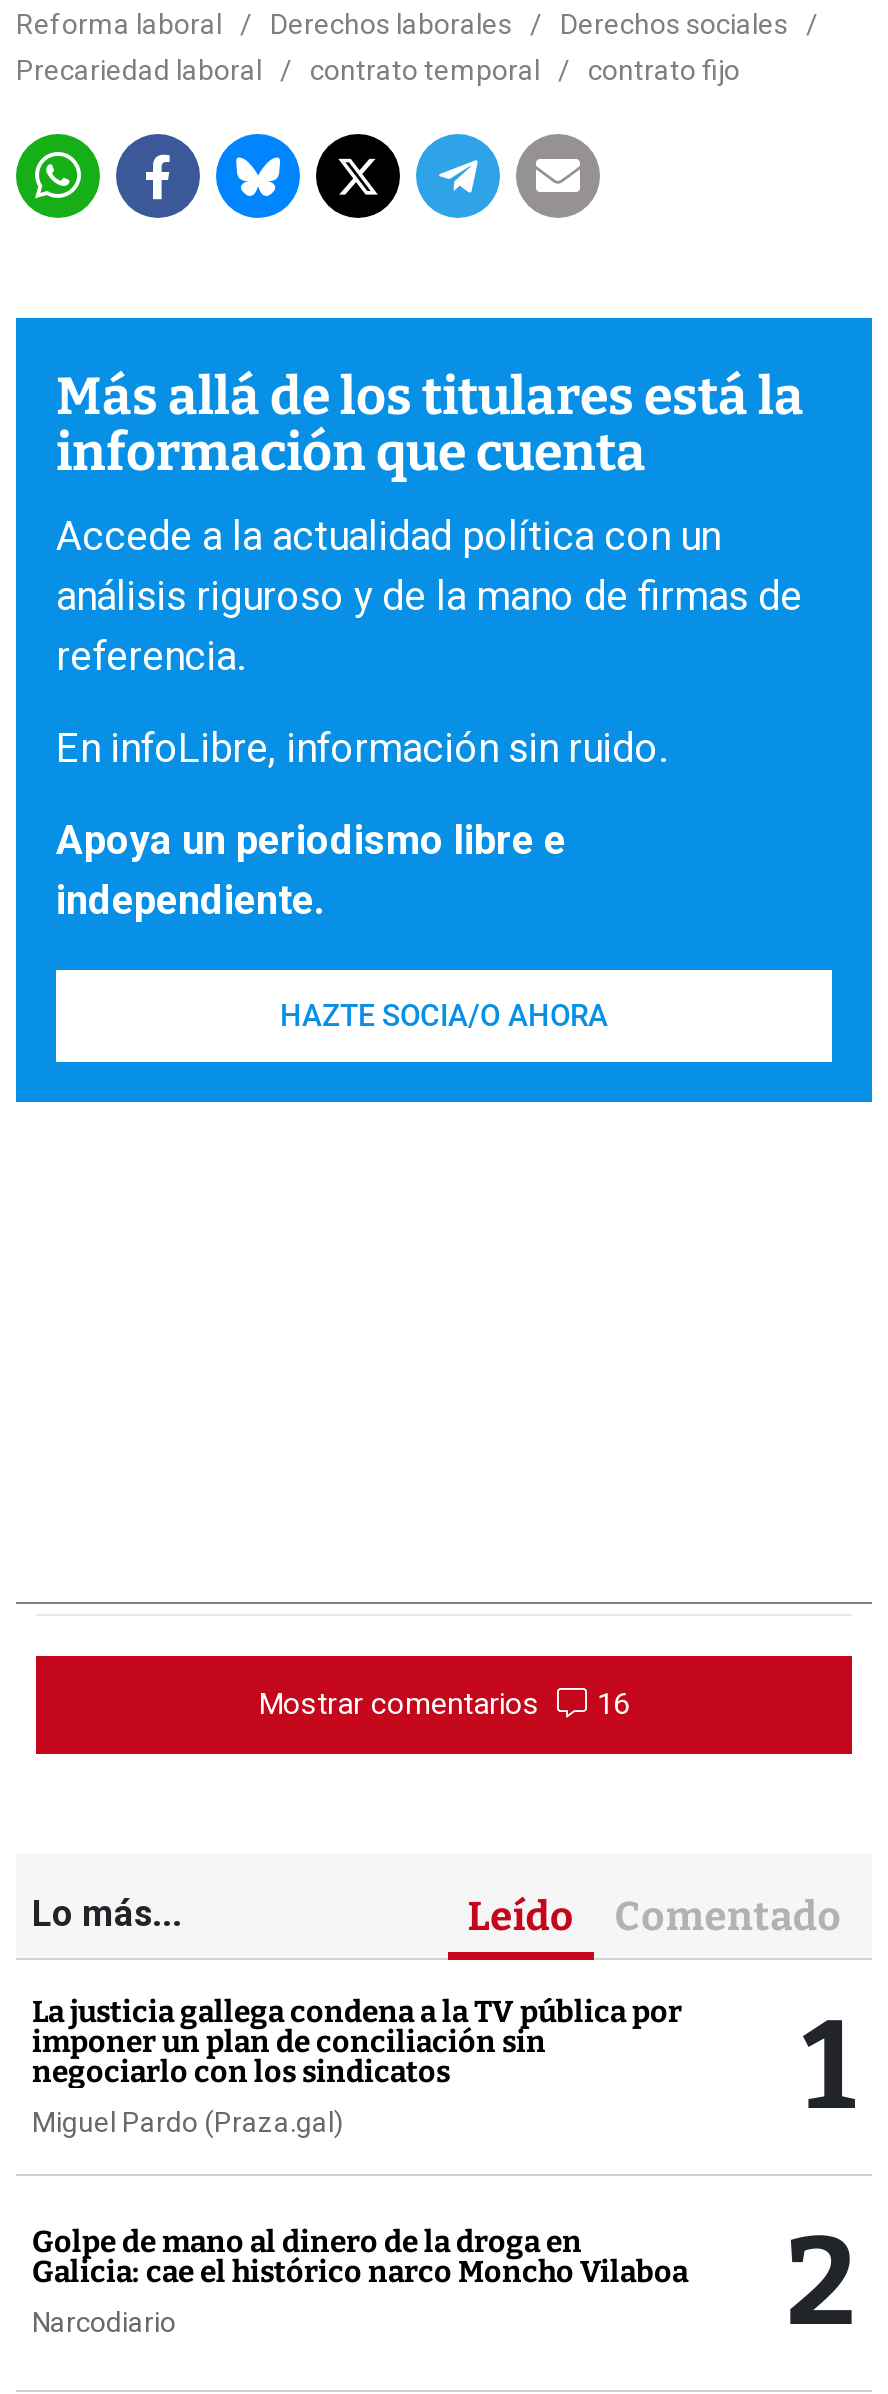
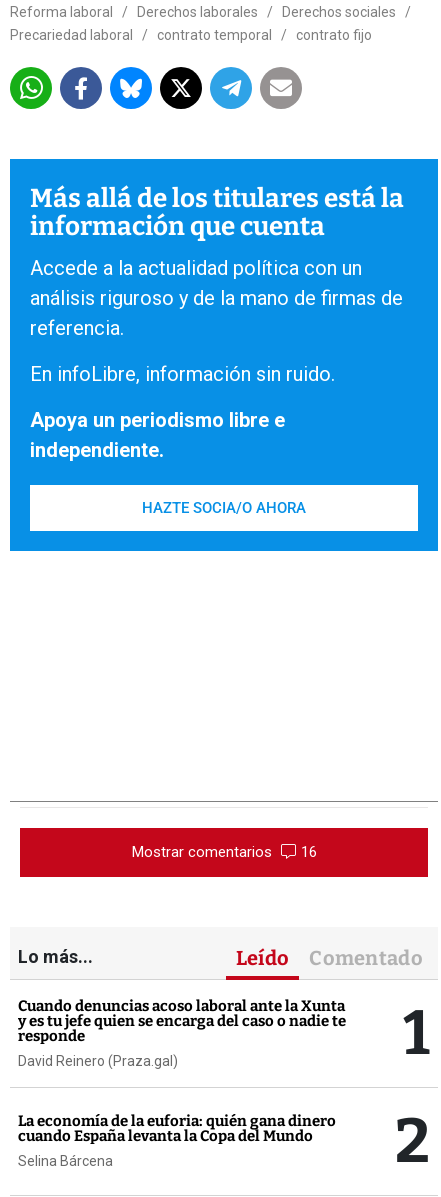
- La justicia gallega condena a la TV pública por
- imponer un plan de conciliación sin
- negociarlo con los sindicatos
- Miguel Pardo (Praza.gal)
+ Cuando denuncias acoso laboral ante la Xunta
+ y es tu jefe quien se encarga del caso o nadie te
+ responde
+ David Reinero (Praza.gal)

- Golpe de mano al dinero de la droga en
- Galicia: cae el histórico narco Moncho Vilaboa
- Narcodiario
+ La economía de la euforia: quién gana dinero
+ cuando España levanta la Copa del Mundo
+ Selina Bárcena
